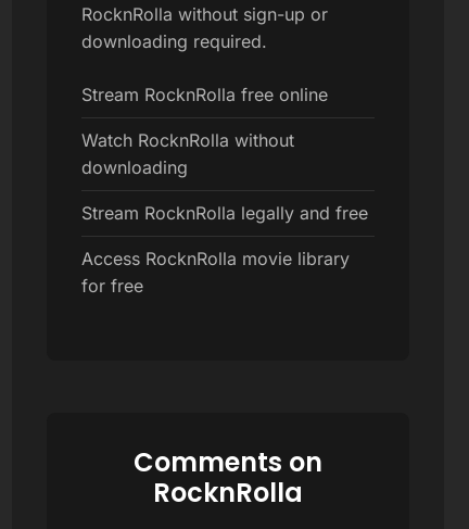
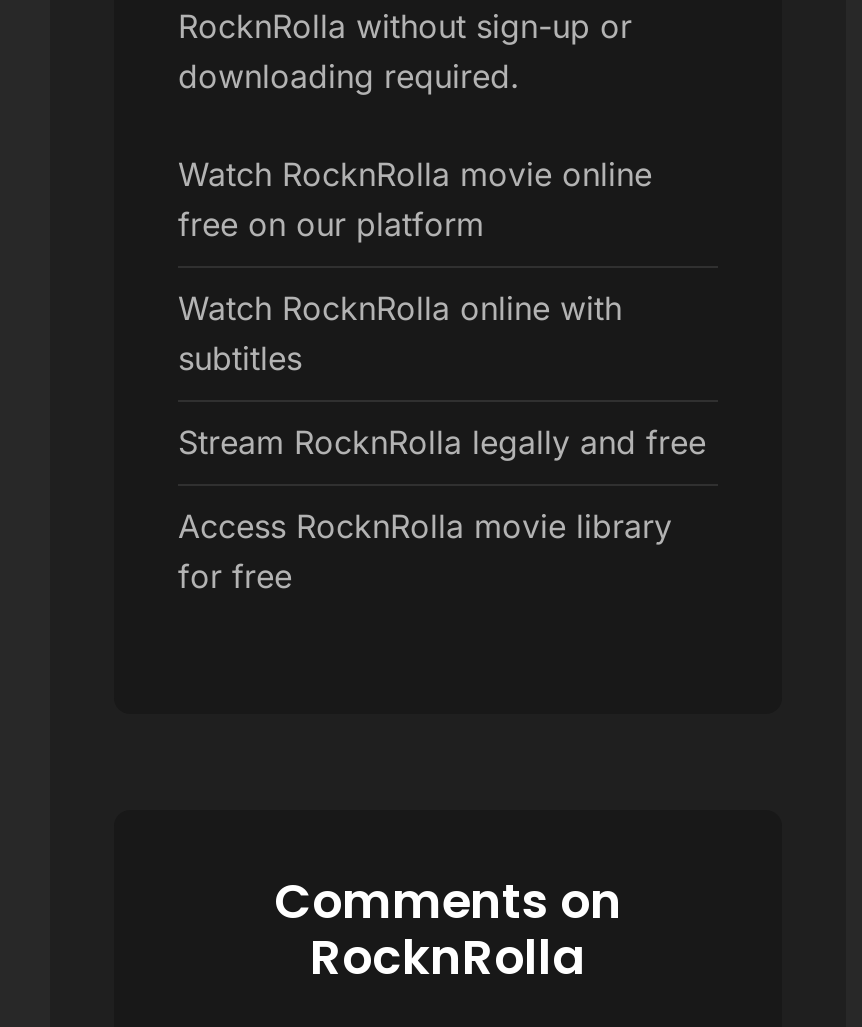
- Stream RocknRolla free online
+ Watch RocknRolla movie online
+ free on our platform

- Watch RocknRolla without
- downloading
+ Watch RocknRolla online with
+ subtitles
